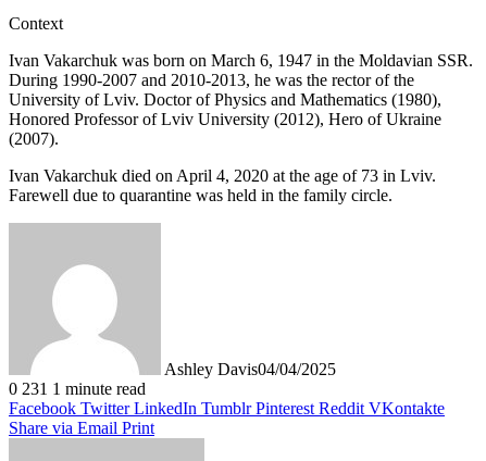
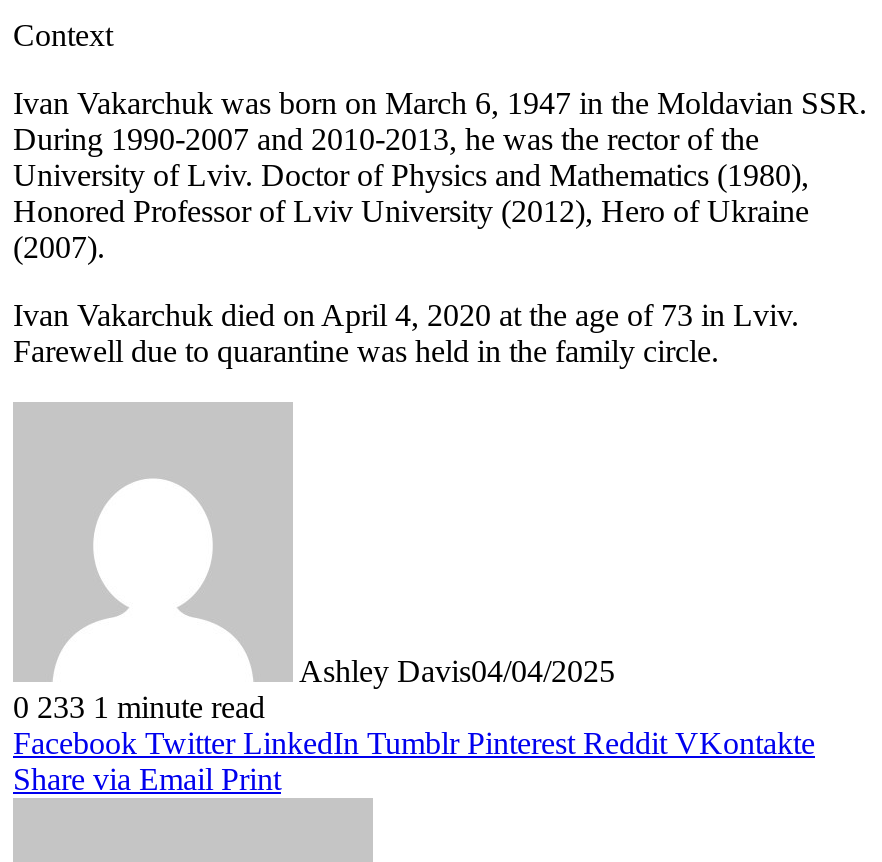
- 0 231 1 minute read
+ 0 233 1 minute read
